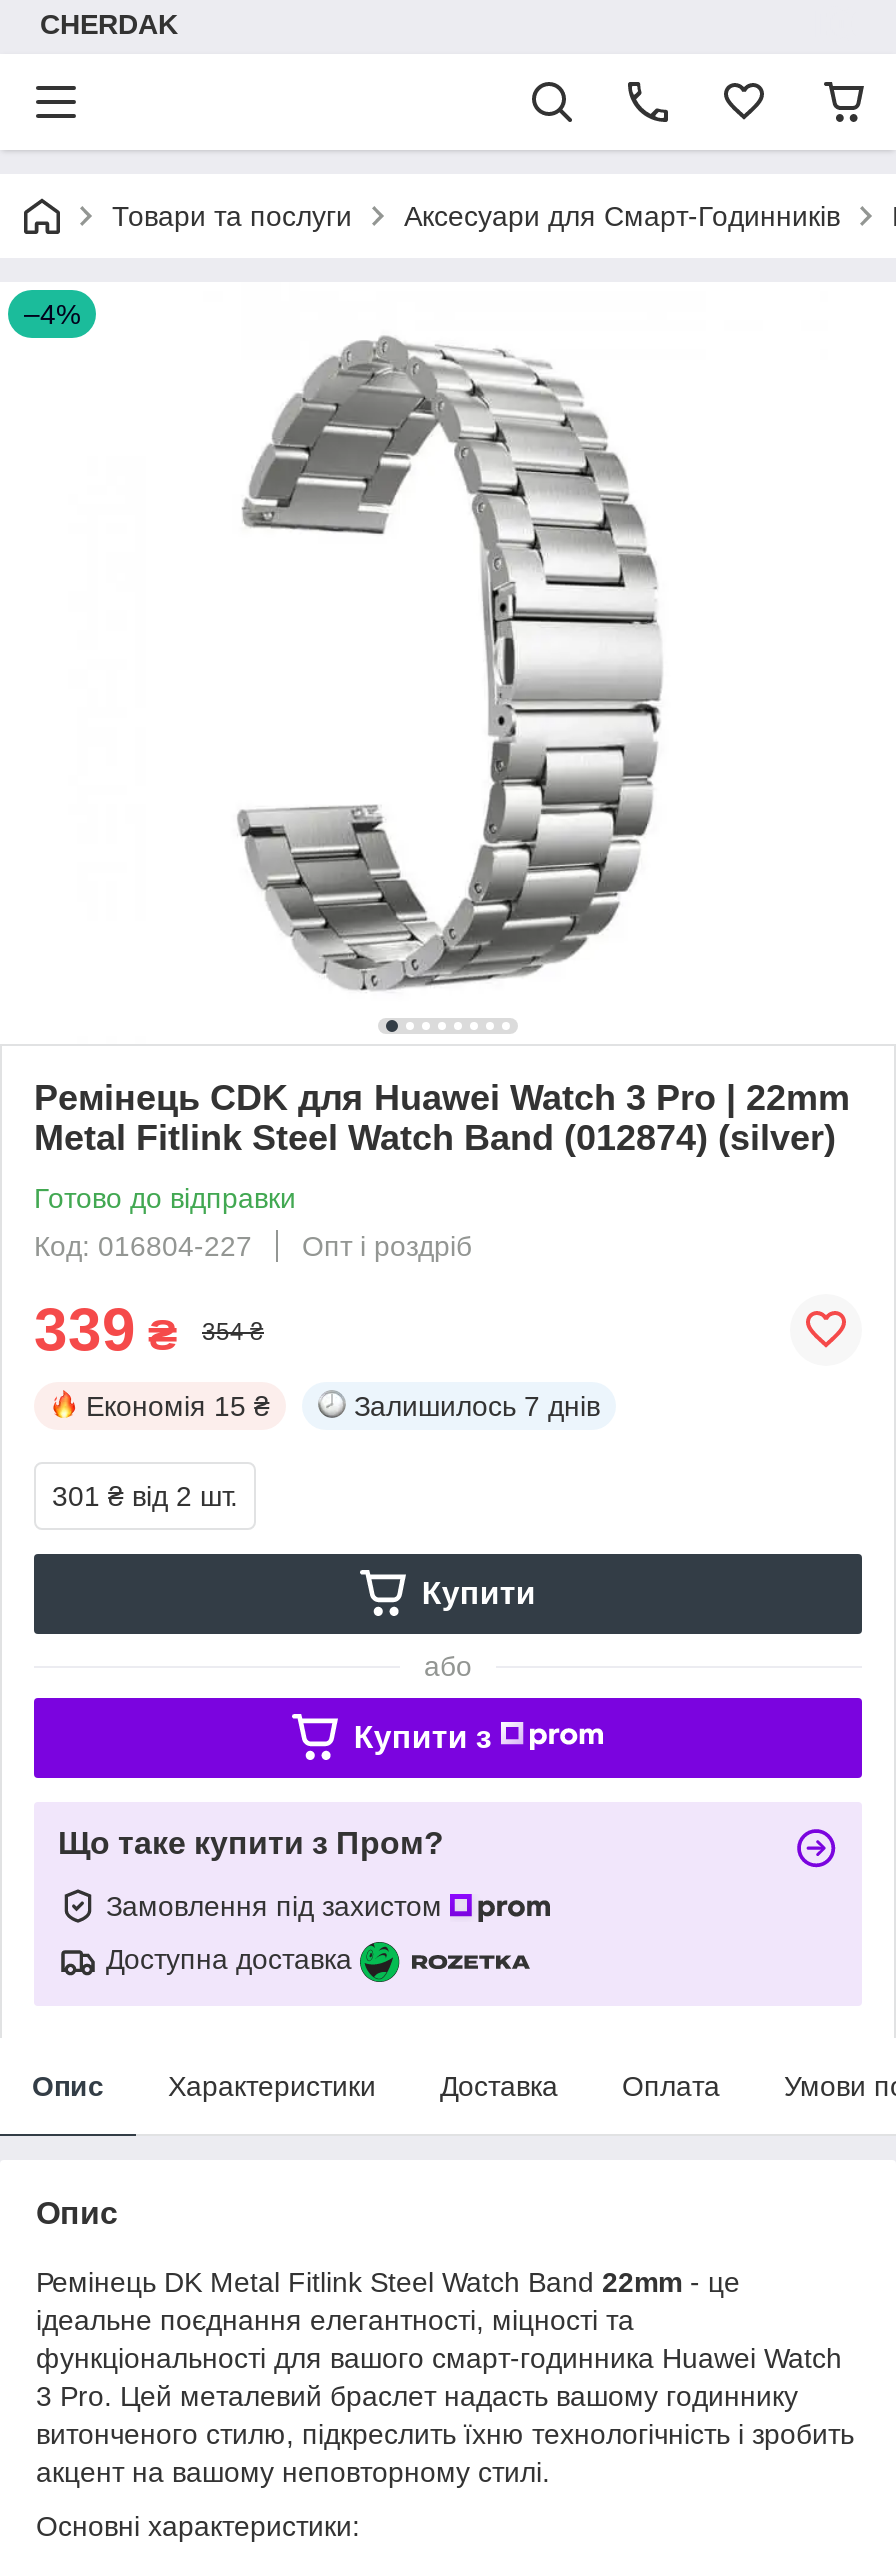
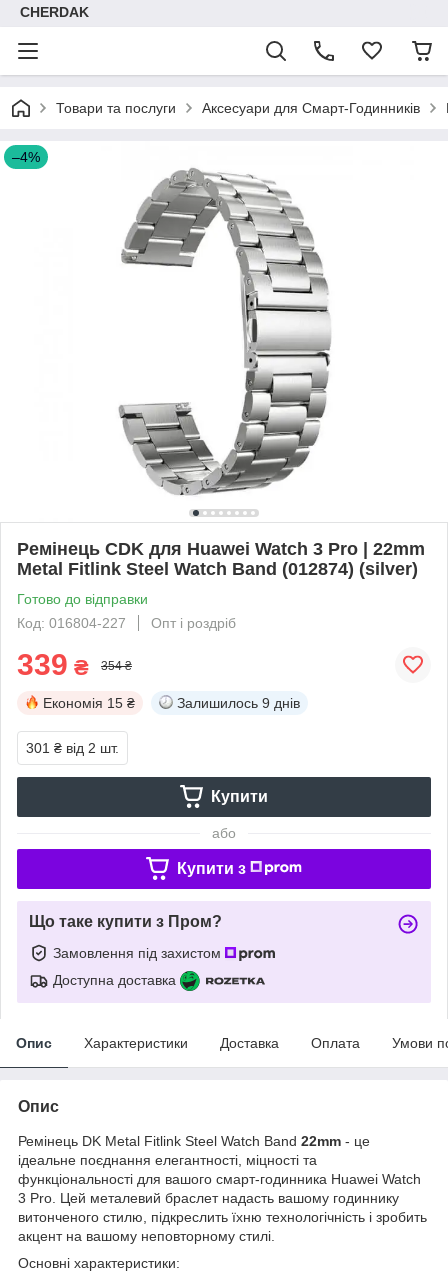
- Залишилось 7 днів
+ Залишилось 9 днів
